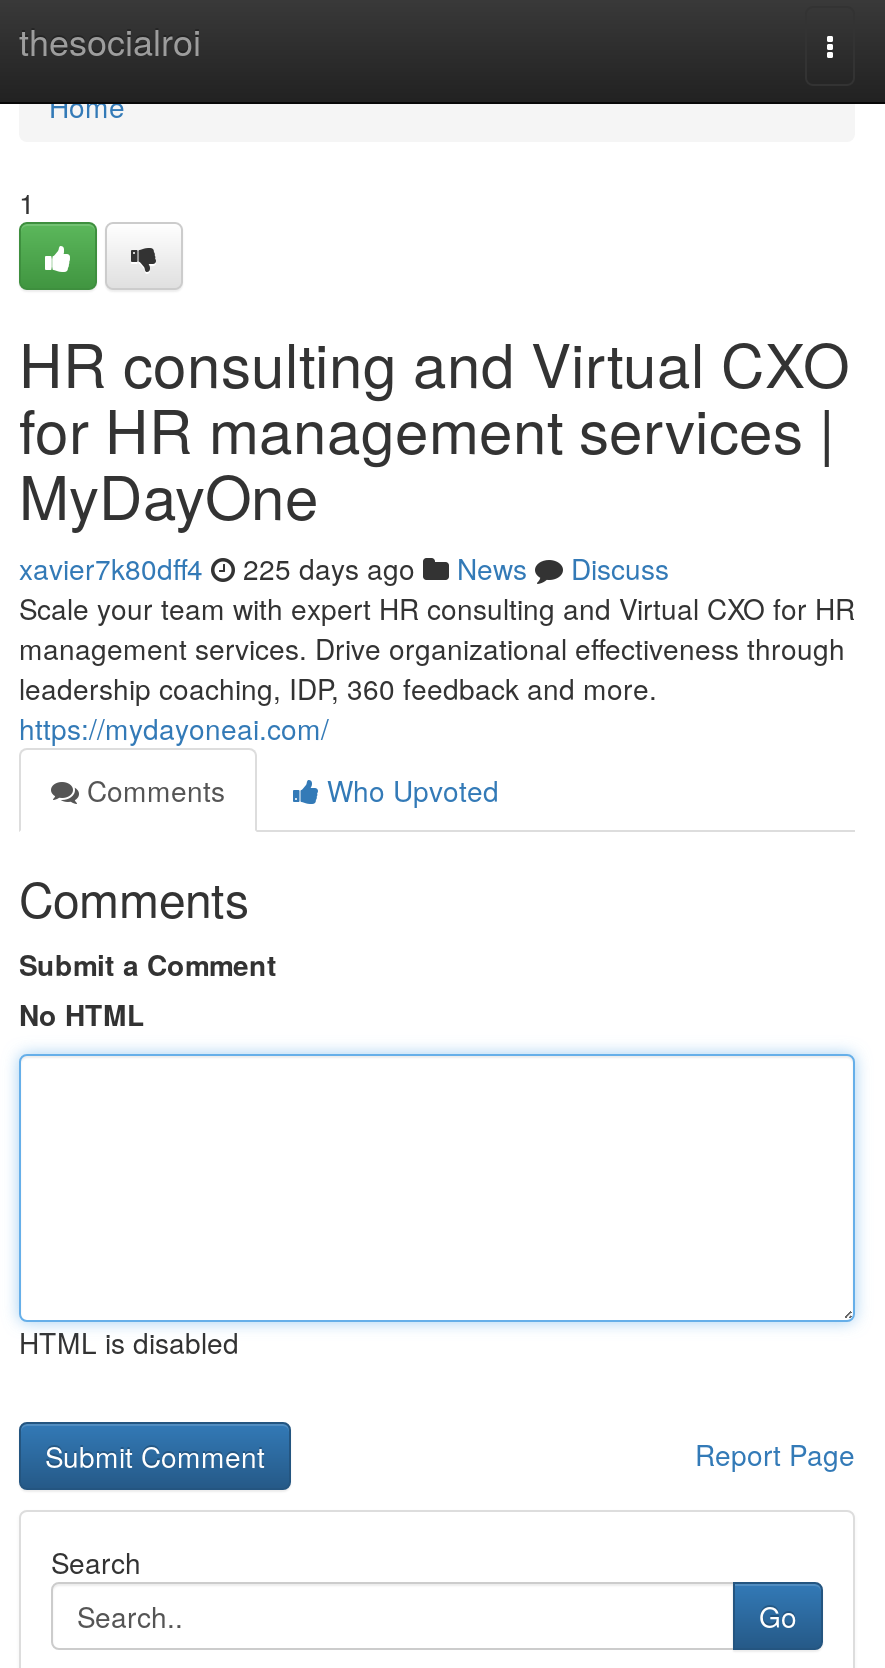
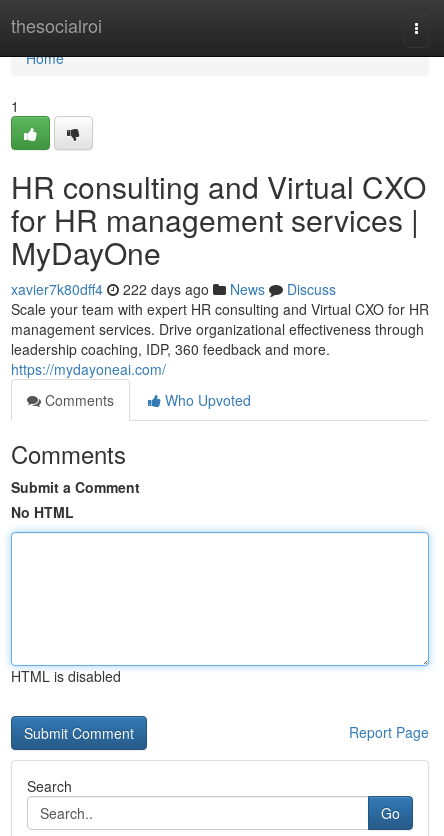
- xavier7k80dff4 225 days ago News Discuss
+ xavier7k80dff4 222 days ago News Discuss
